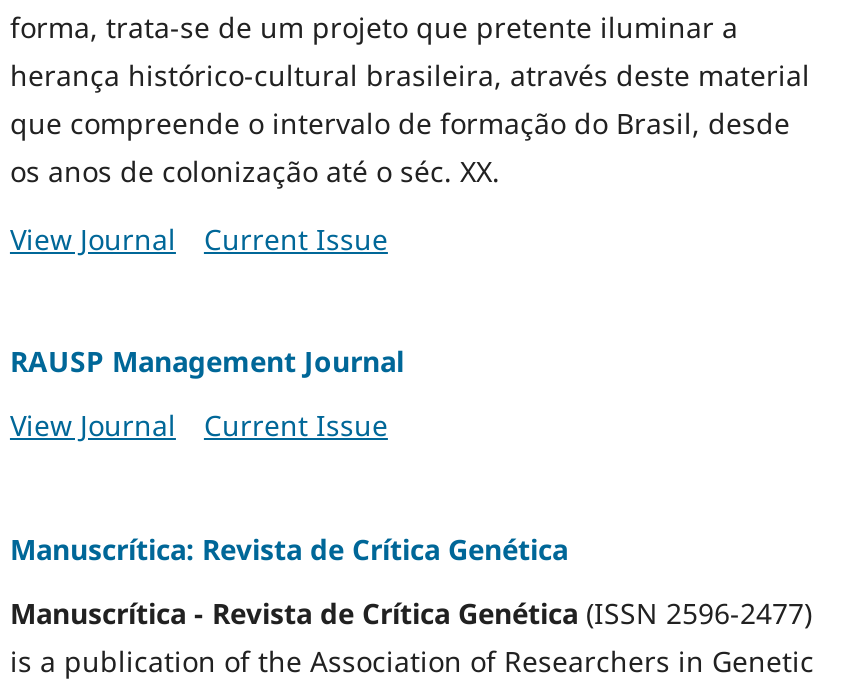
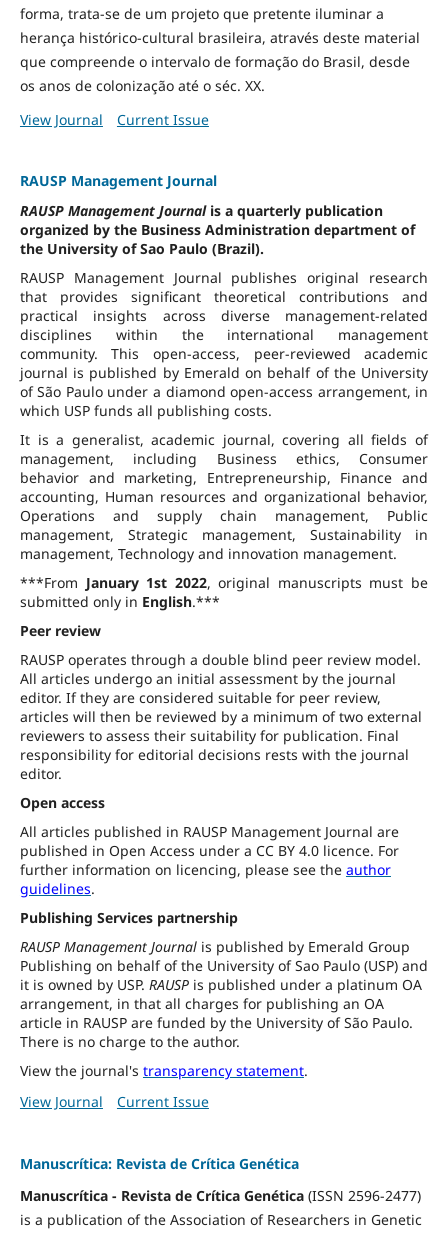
+ RAUSP Management Journal is a quarterly publication
+ organized by the Business Administration department of
+ the University of Sao Paulo (Brazil).
+ RAUSP Management Journal publishes original research
+ that provides significant theoretical contributions and
+ practical insights across diverse management-related
+ disciplines within the international management
+ community. This open-access, peer-reviewed academic
+ journal is published by Emerald on behalf of the University
+ of São Paulo under a diamond open-access arrangement, in
+ which USP funds all publishing costs.
+ It is a generalist, academic journal, covering all fields of
+ management, including Business ethics, Consumer
+ behavior and marketing, Entrepreneurship, Finance and
+ accounting, Human resources and organizational behavior,
+ Operations and supply chain management, Public
+ management, Strategic management, Sustainability in
+ management, Technology and innovation management.
+ ***From January 1st 2022, original manuscripts must be
+ submitted only in English.***
+ Peer review
+ RAUSP operates through a double blind peer review model.
+ All articles undergo an initial assessment by the journal
+ editor. If they are considered suitable for peer review,
+ articles will then be reviewed by a minimum of two external
+ reviewers to assess their suitability for publication. Final
+ responsibility for editorial decisions rests with the journal
+ editor.
+ Open access
+ All articles published in RAUSP Management Journal are
+ published in Open Access under a CC BY 4.0 licence. For
+ further information on licencing, please see the author
+ guidelines.
+ Publishing Services partnership
+ RAUSP Management Journal is published by Emerald Group
+ Publishing on behalf of the University of Sao Paulo (USP) and
+ it is owned by USP. RAUSP is published under a platinum OA
+ arrangement, in that all charges for publishing an OA
+ article in RAUSP are funded by the University of São Paulo.
+ There is no charge to the author.
+ View the journal's transparency statement.
